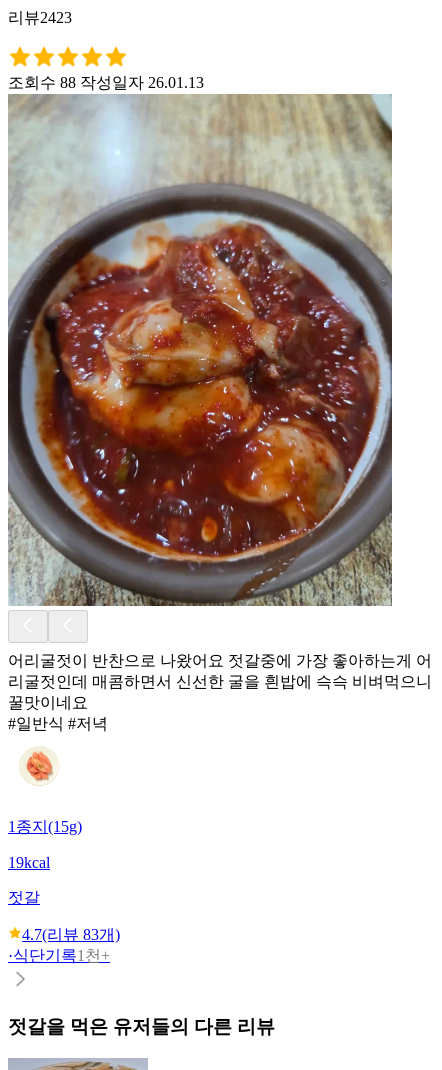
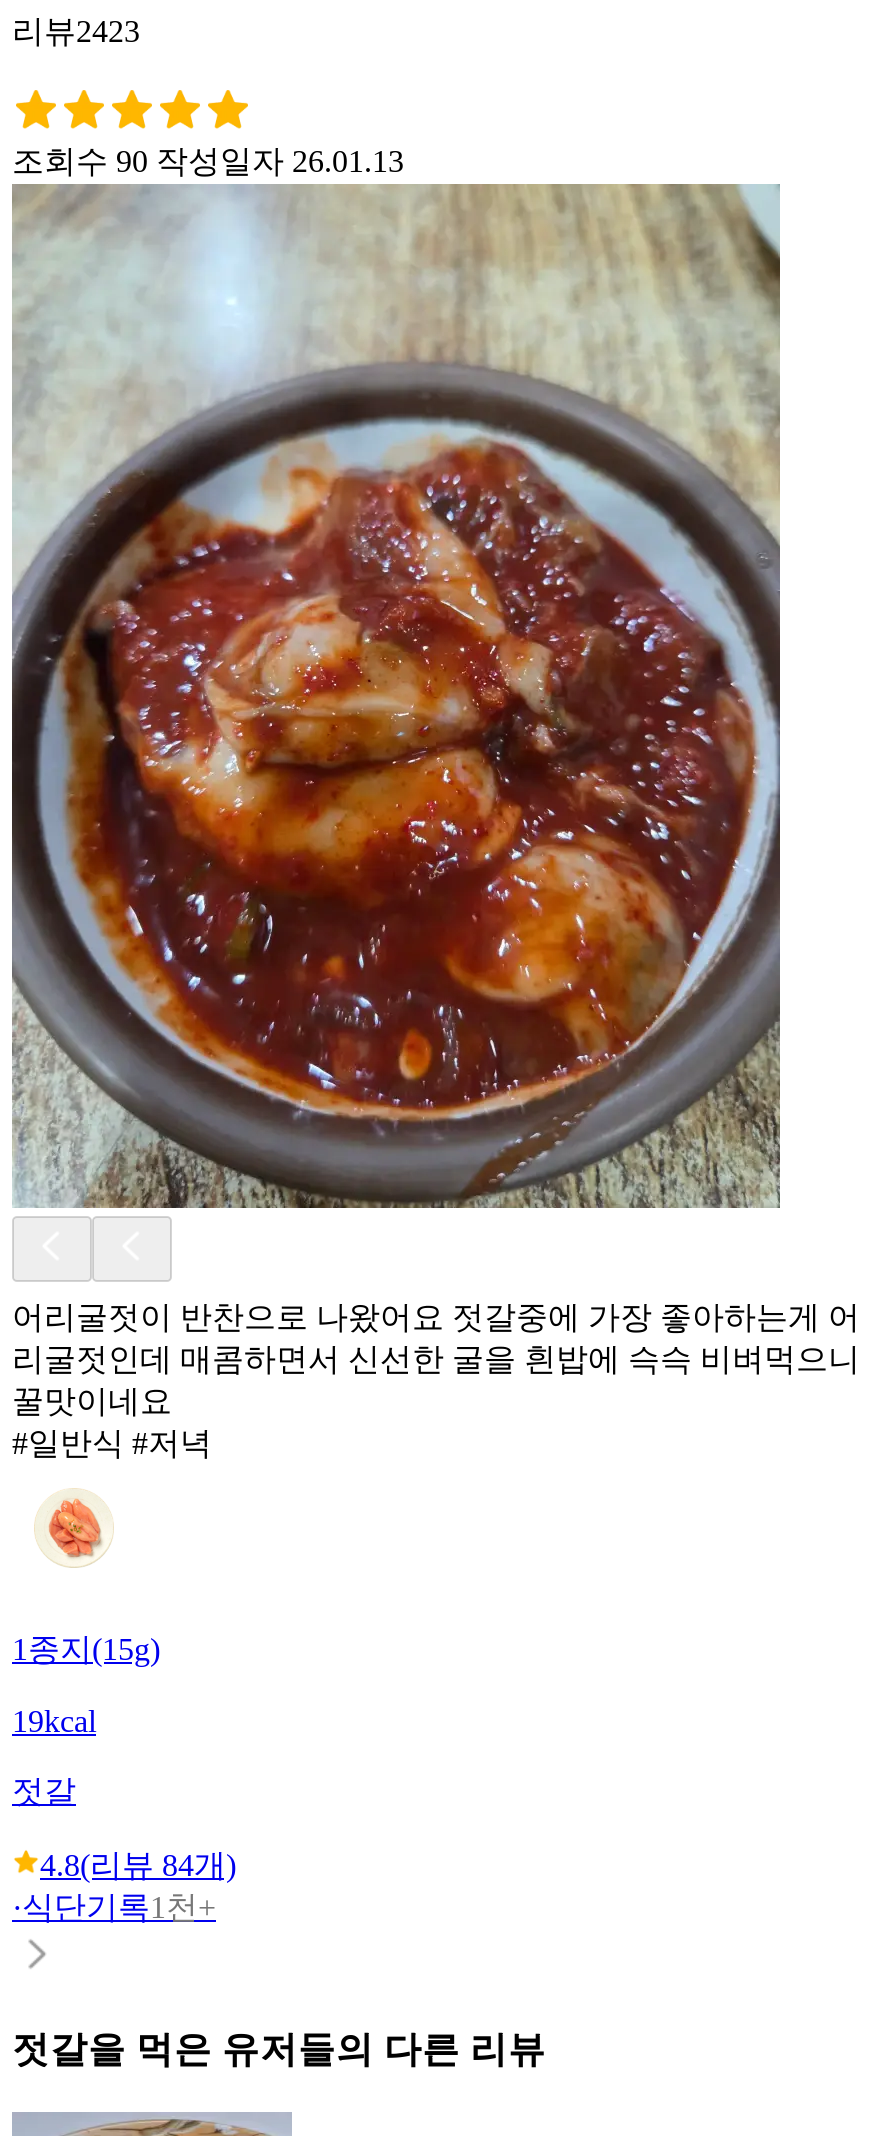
- 조회수 88 작성일자 26.01.13
+ 조회수 90 작성일자 26.01.13

- 4.7(리뷰 83개)
+ 4.8(리뷰 84개)
